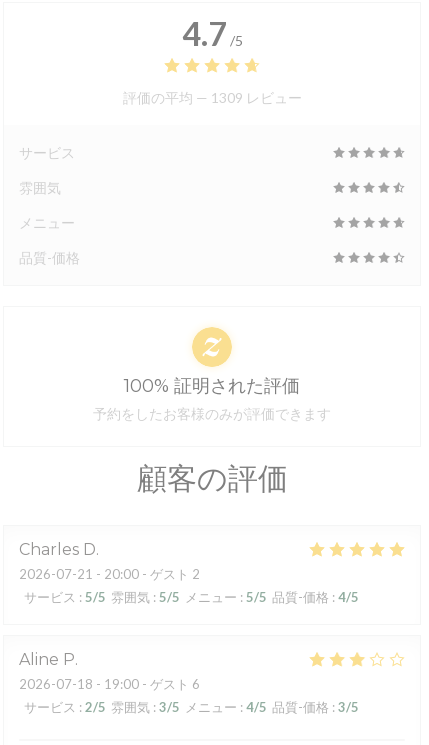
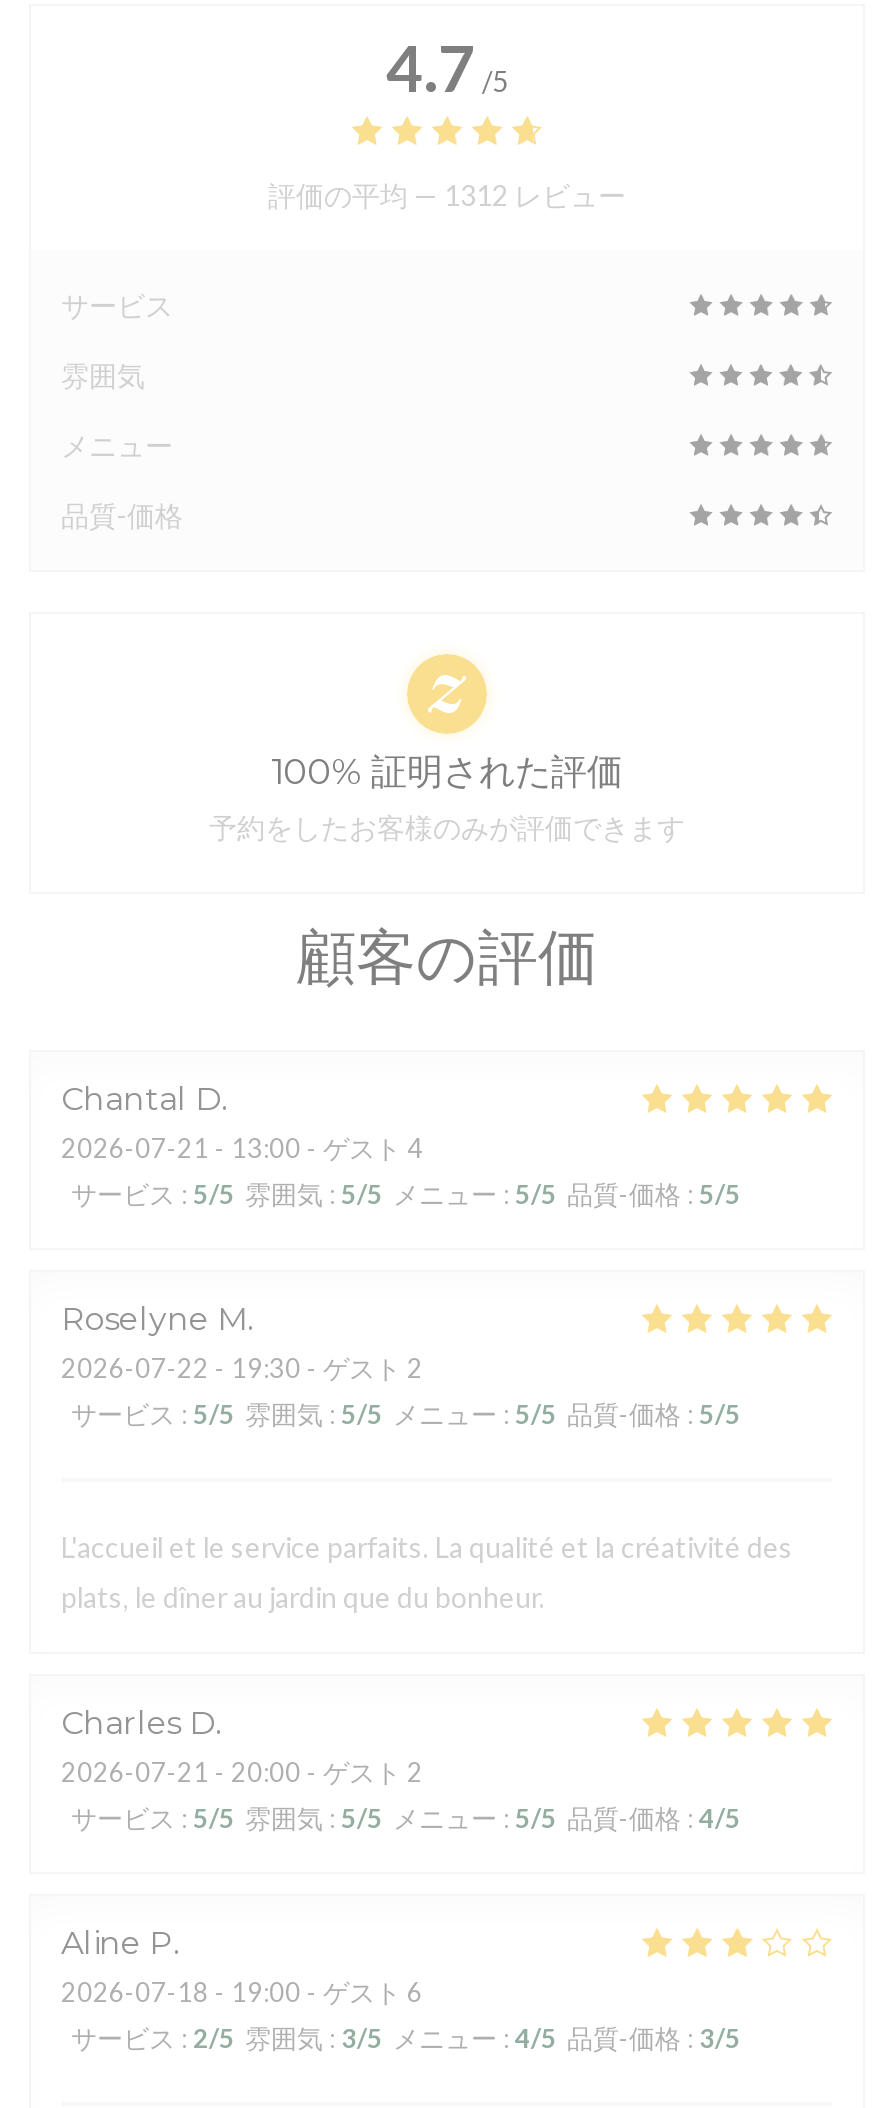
- 評価の平均 — 1309 レビュー
+ 評価の平均 — 1312 レビュー

+ Chantal D
+ 2026-07-21 - 13:00 - ゲスト 4
+ サービス: 5/5 雰囲気: 5/5 メニュー: 5/5 品質-価格: 5/5
+ Roselyne M
+ 2026-07-22 - 19:30 - ゲスト 2
+ サービス: 5/5 雰囲気: 5/5 メニュー: 5/5 品質-価格: 5/5

+ L'accueil et le service parfaits. La qualité et la créativité des
+ plats, le dîner au jardin que du bonheur.
